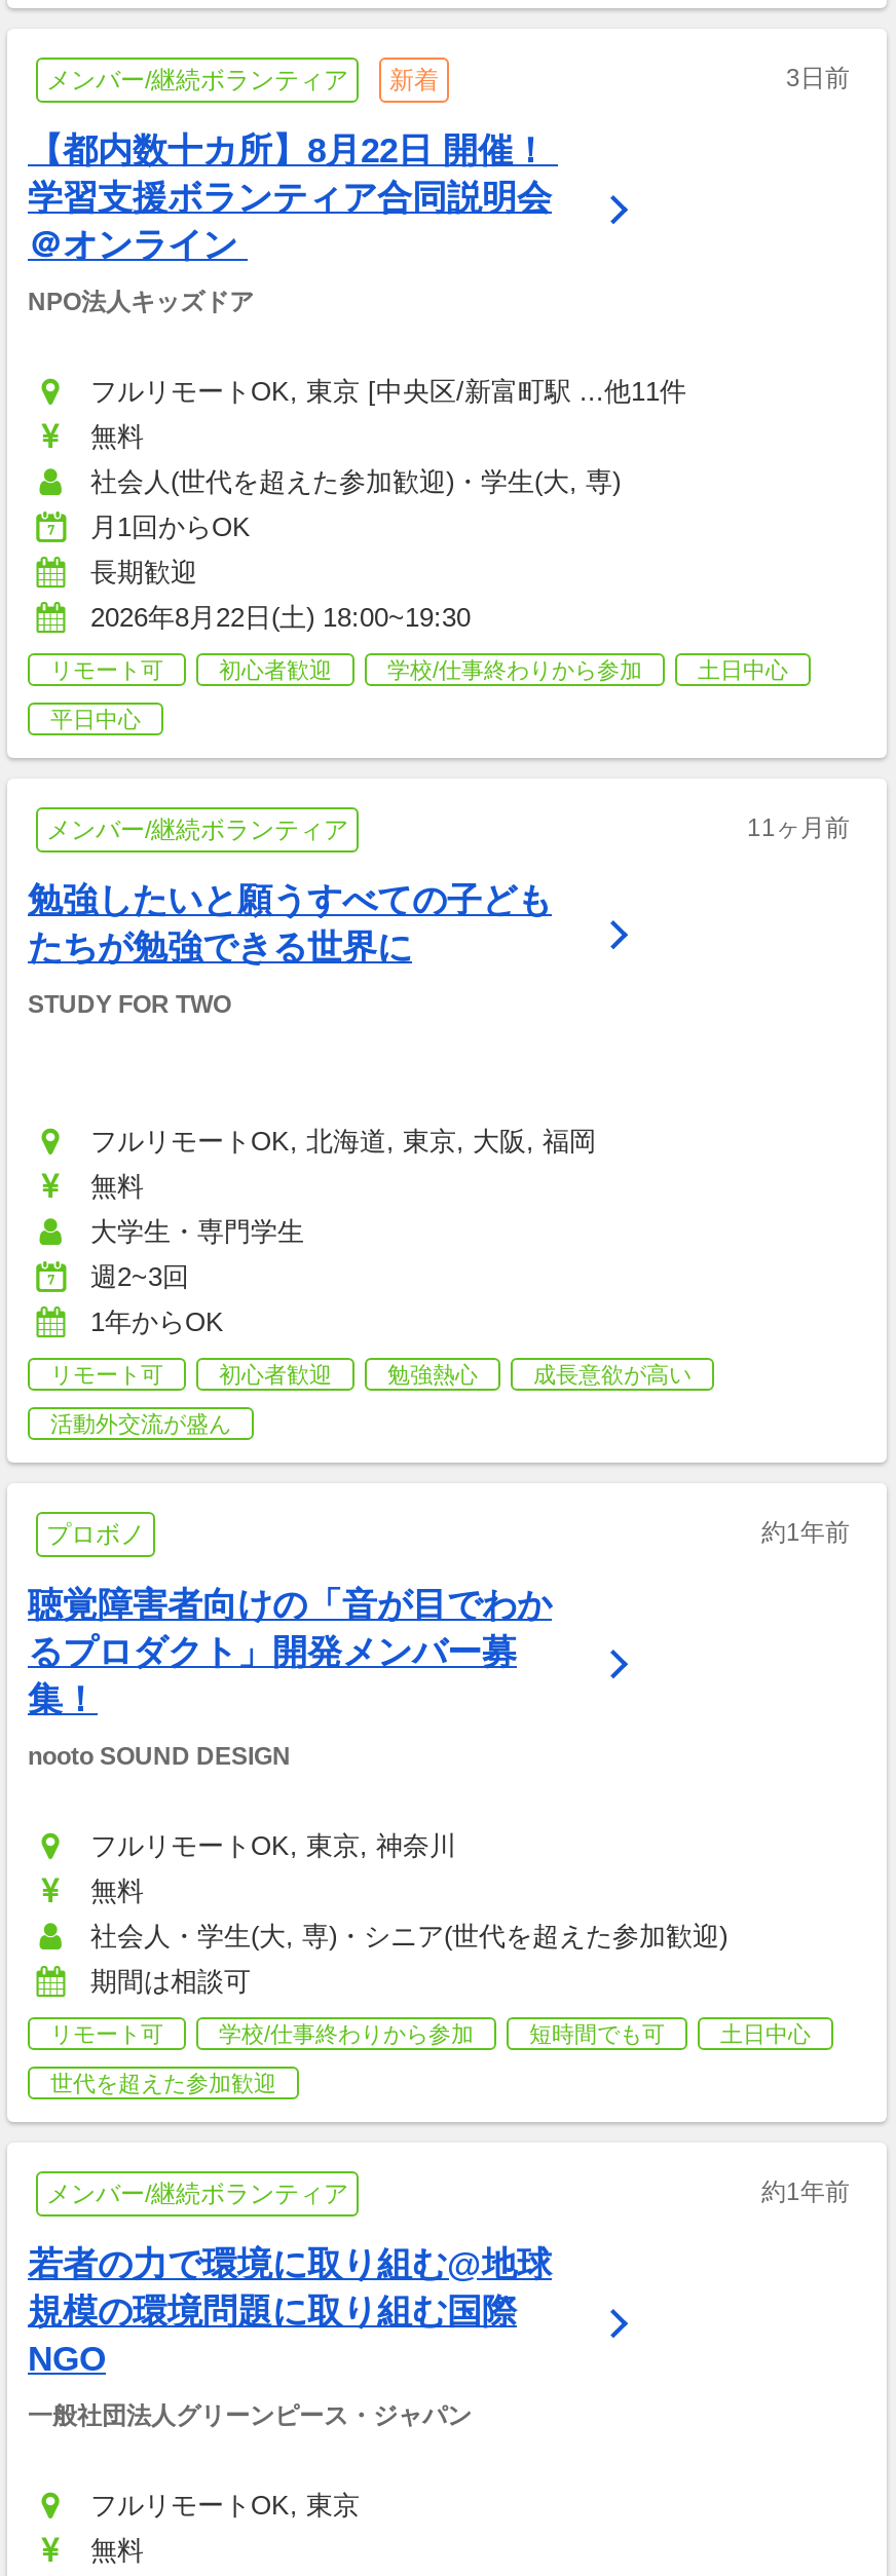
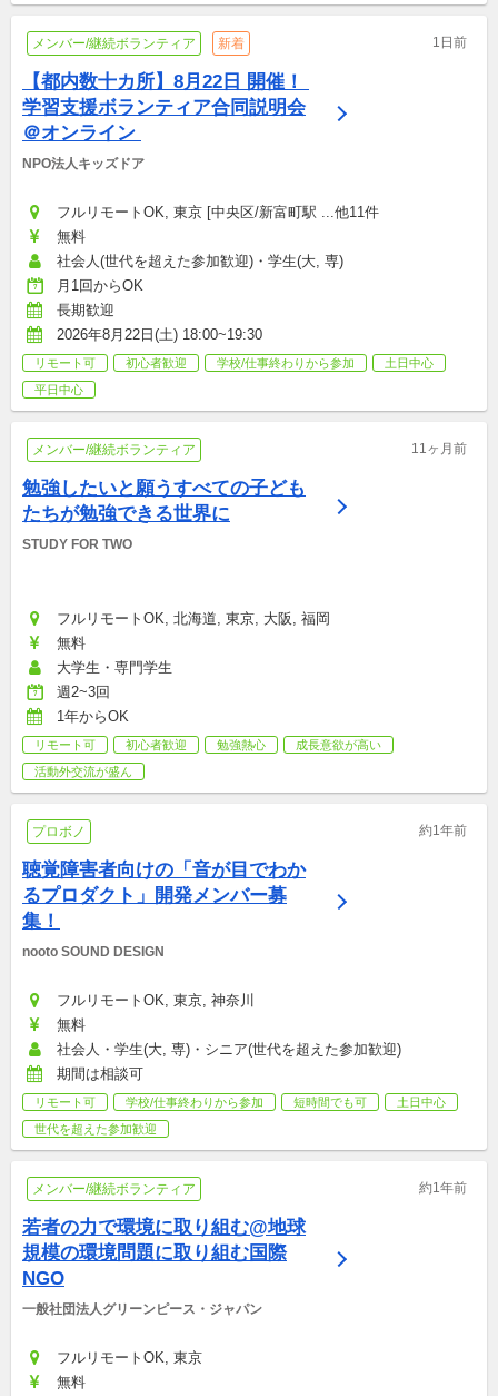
- 3日前
+ 1日前
